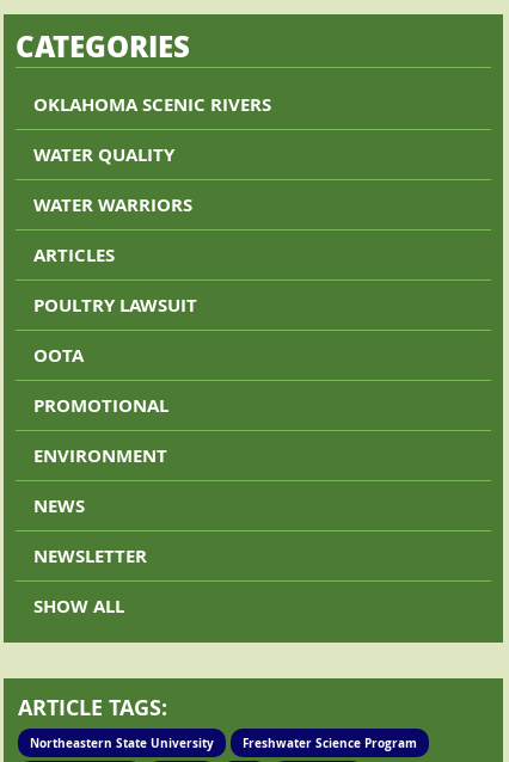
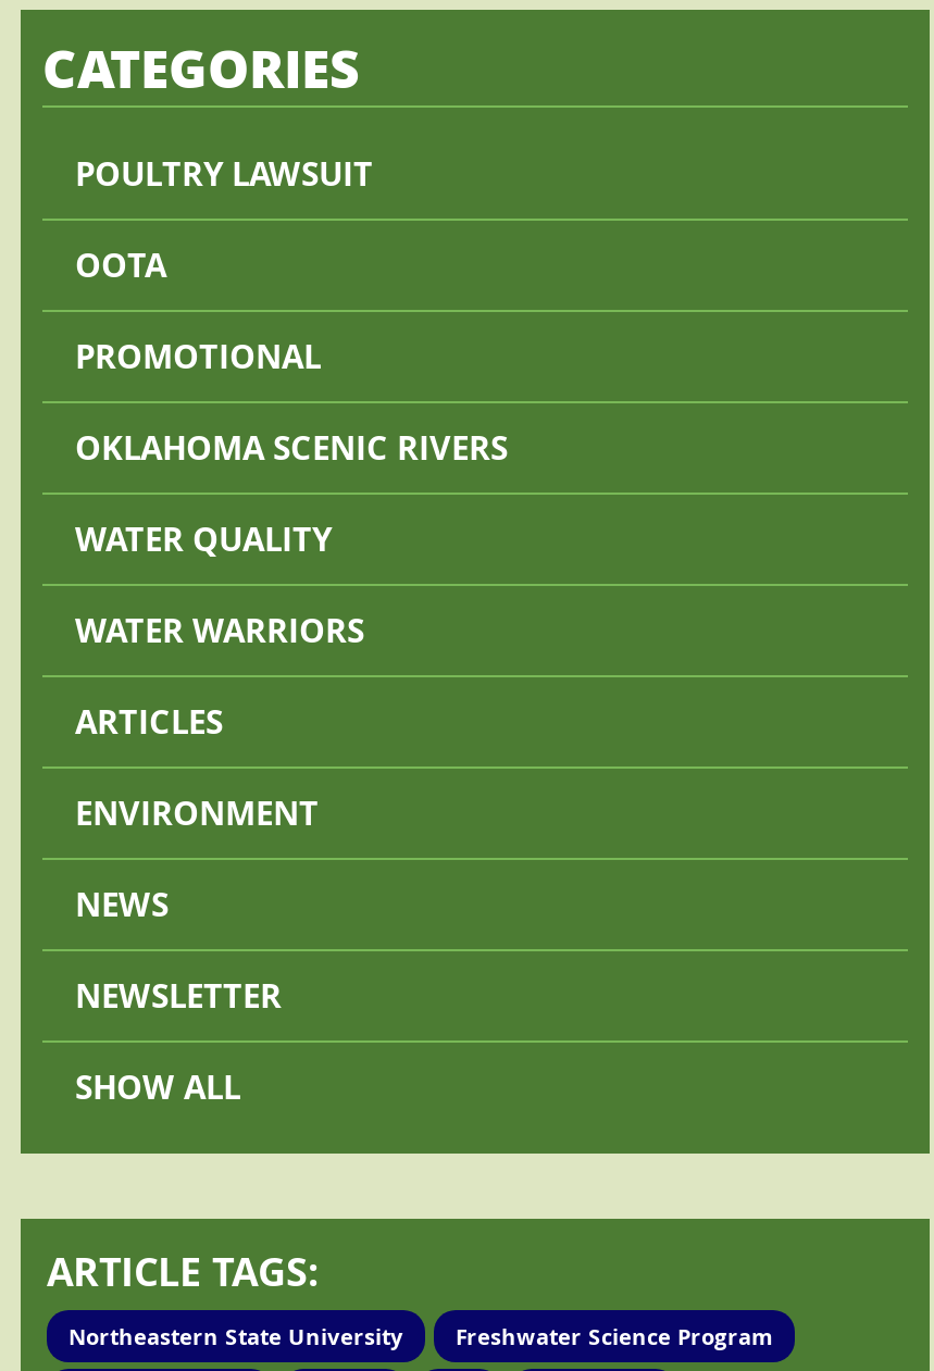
moved down: OKLAHOMA SCENIC RIVERS | WATER QUALITY | WATER WARRIORS | ARTICLES

moved up: POULTRY LAWSUIT | OOTA | PROMOTIONAL
